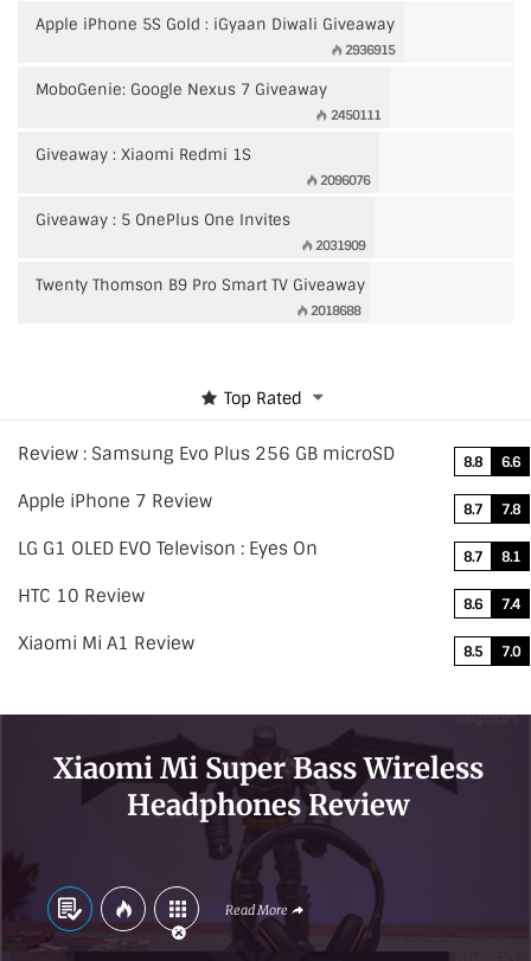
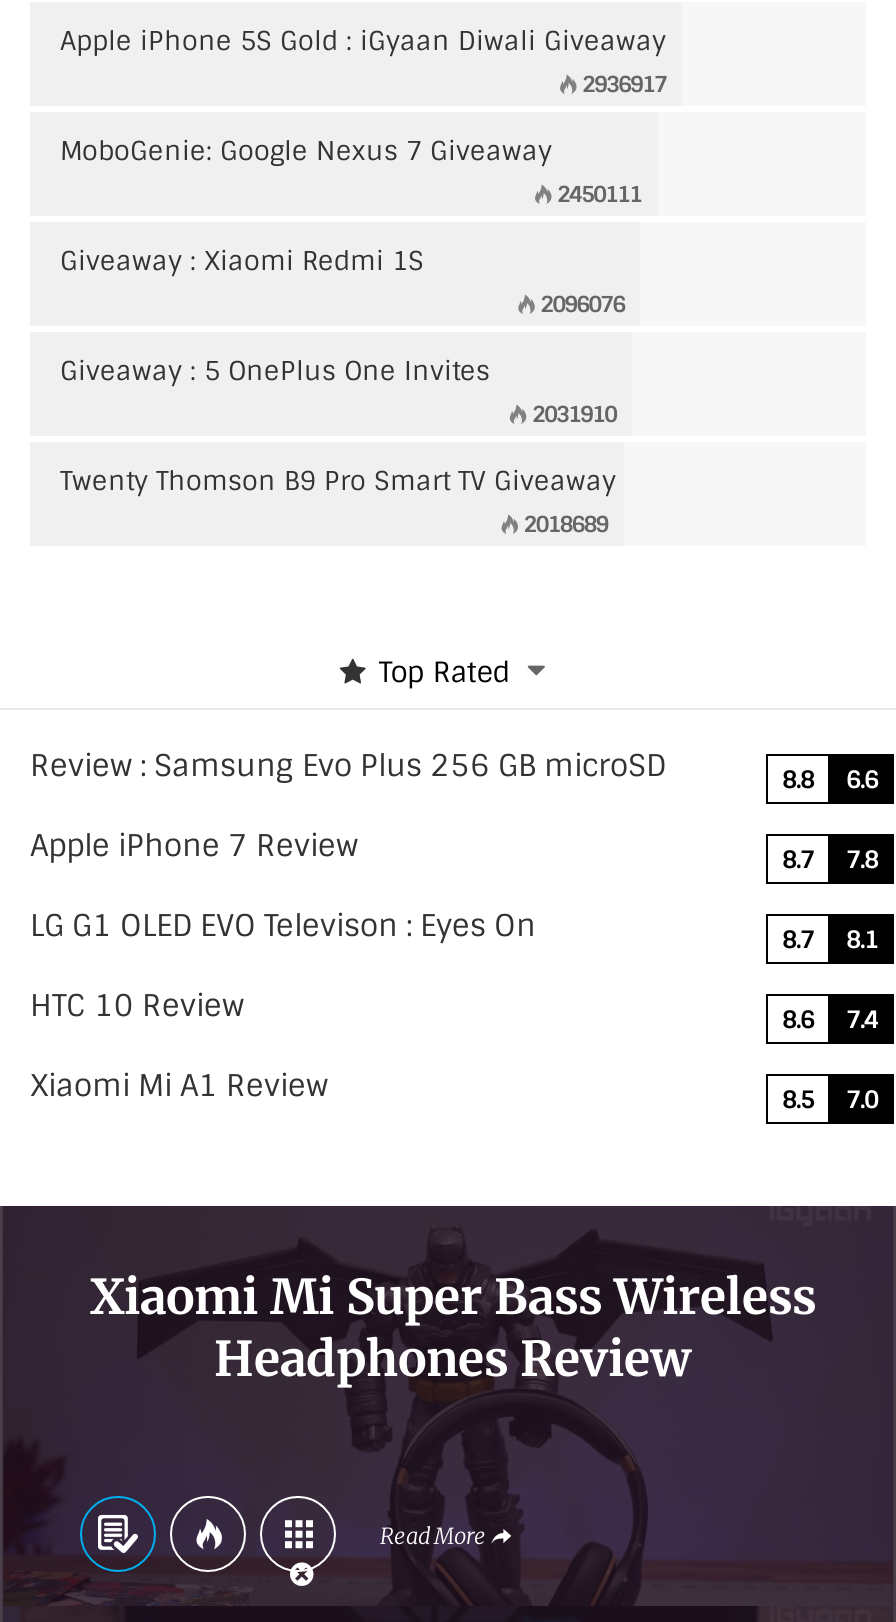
- 2936915
+ 2936917

- 2031909
+ 2031910

- 2018688
+ 2018689
